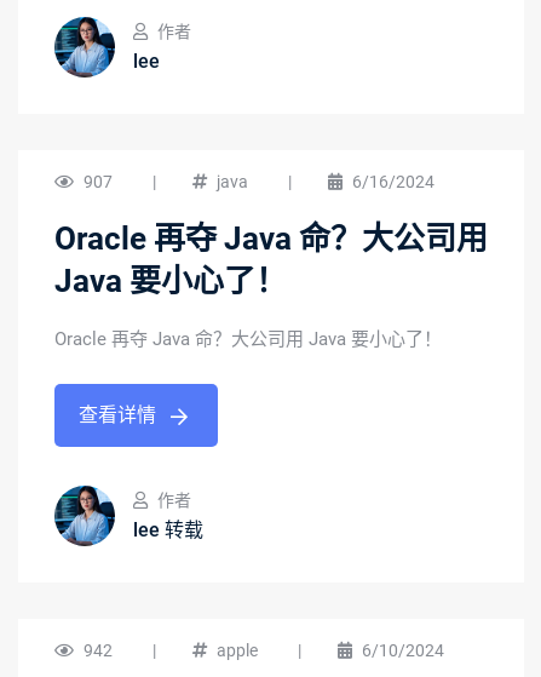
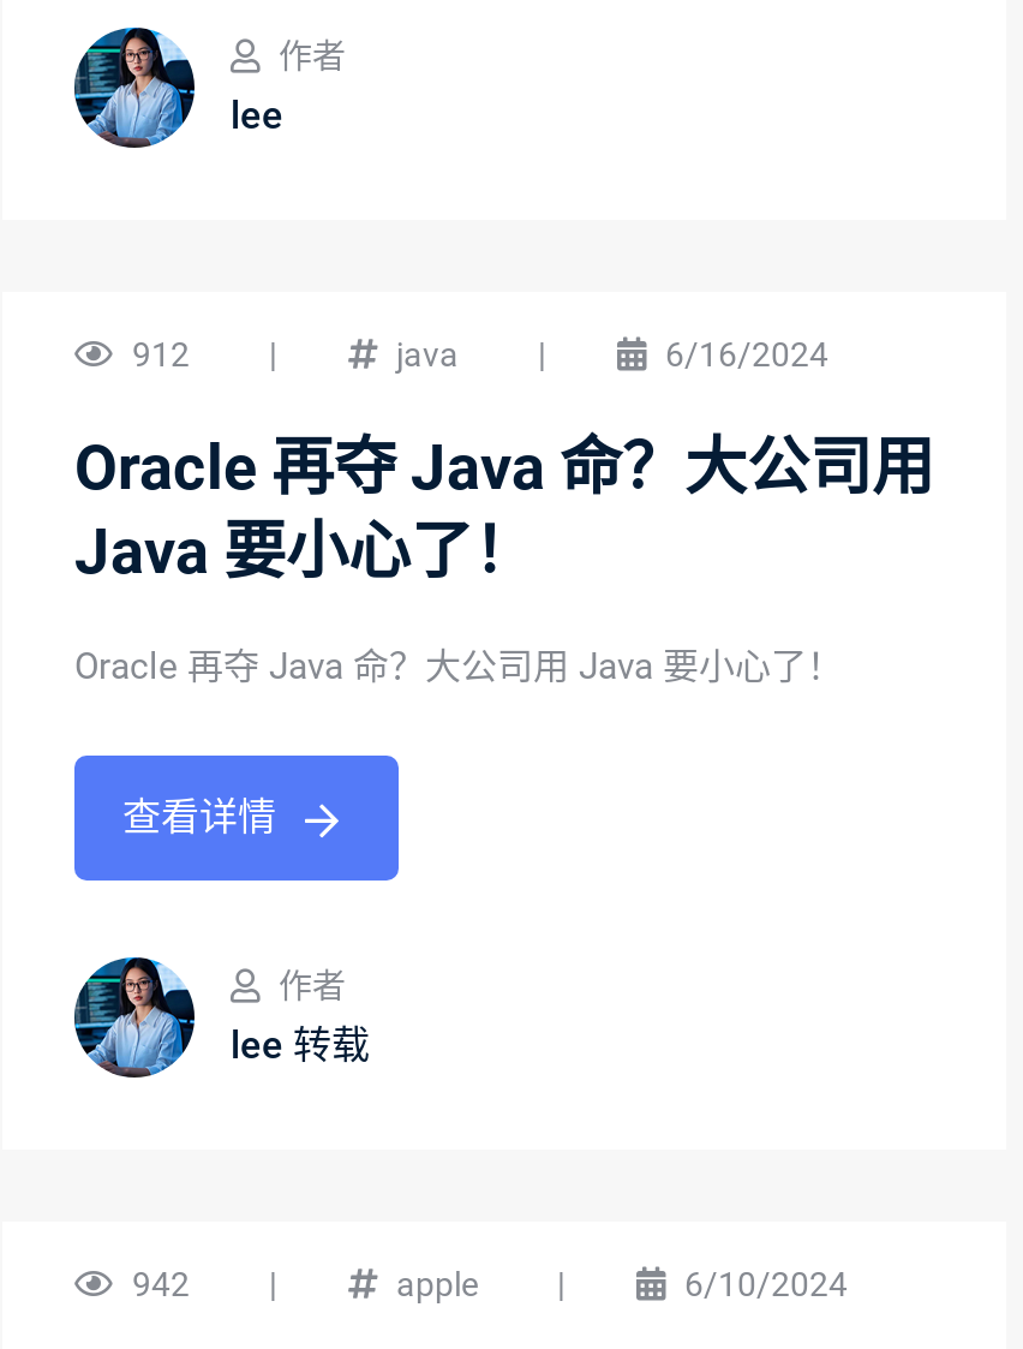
- 907
+ 912
